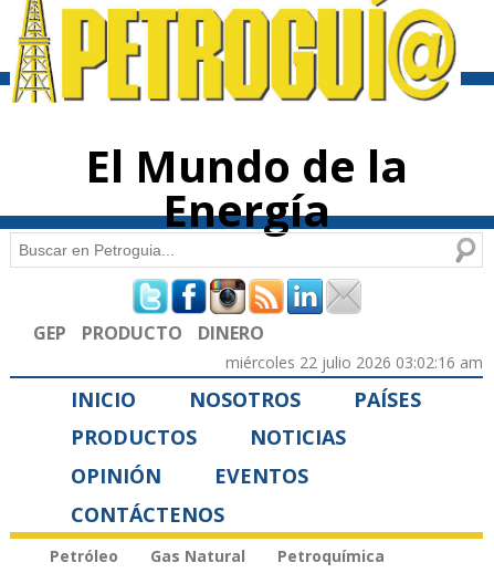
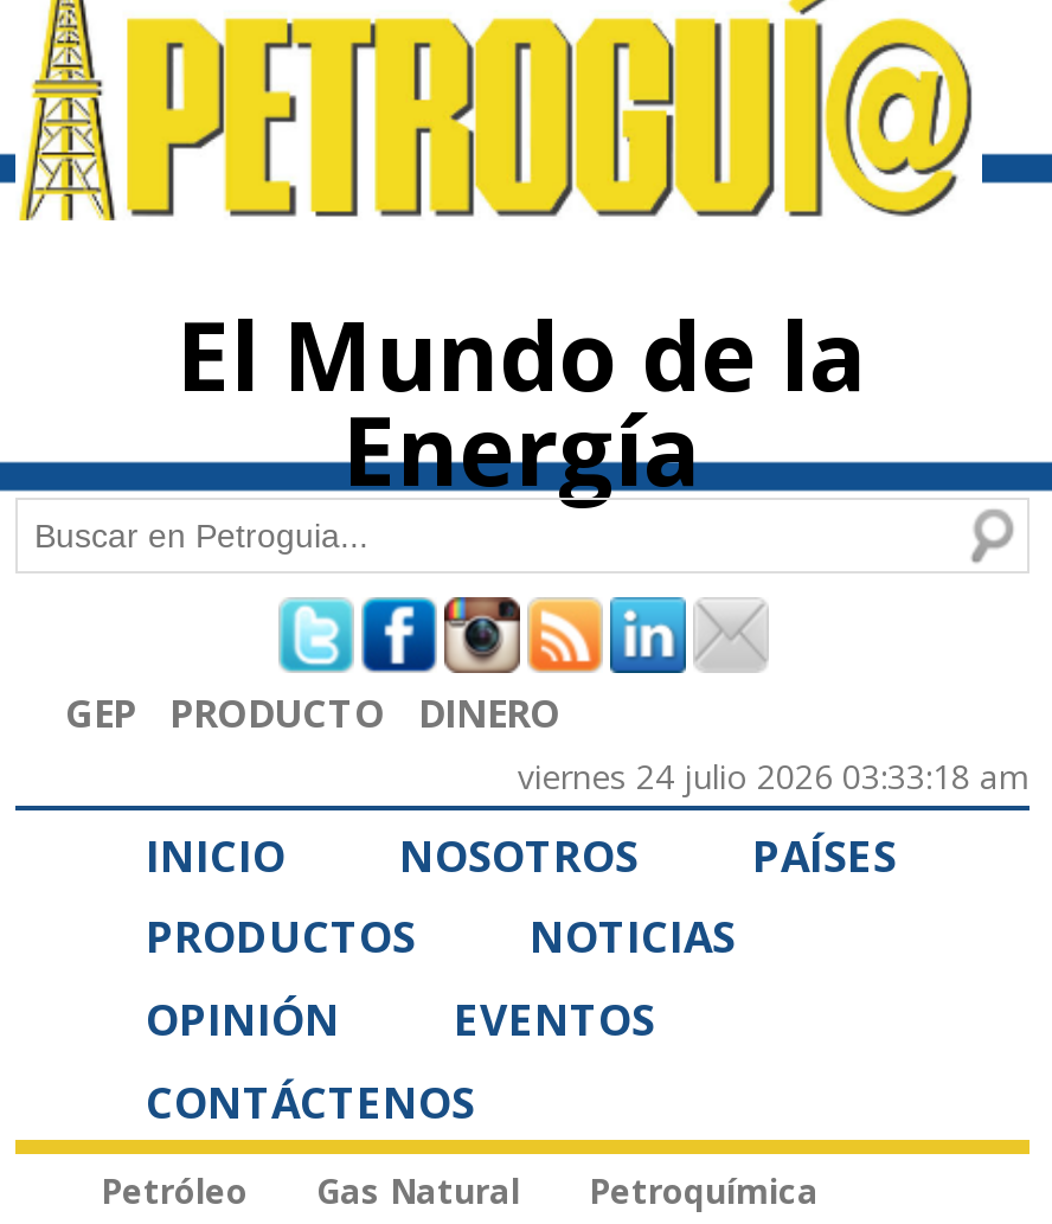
- miércoles 22 julio 2026 03:02:16 am
+ viernes 24 julio 2026 03:33:18 am
